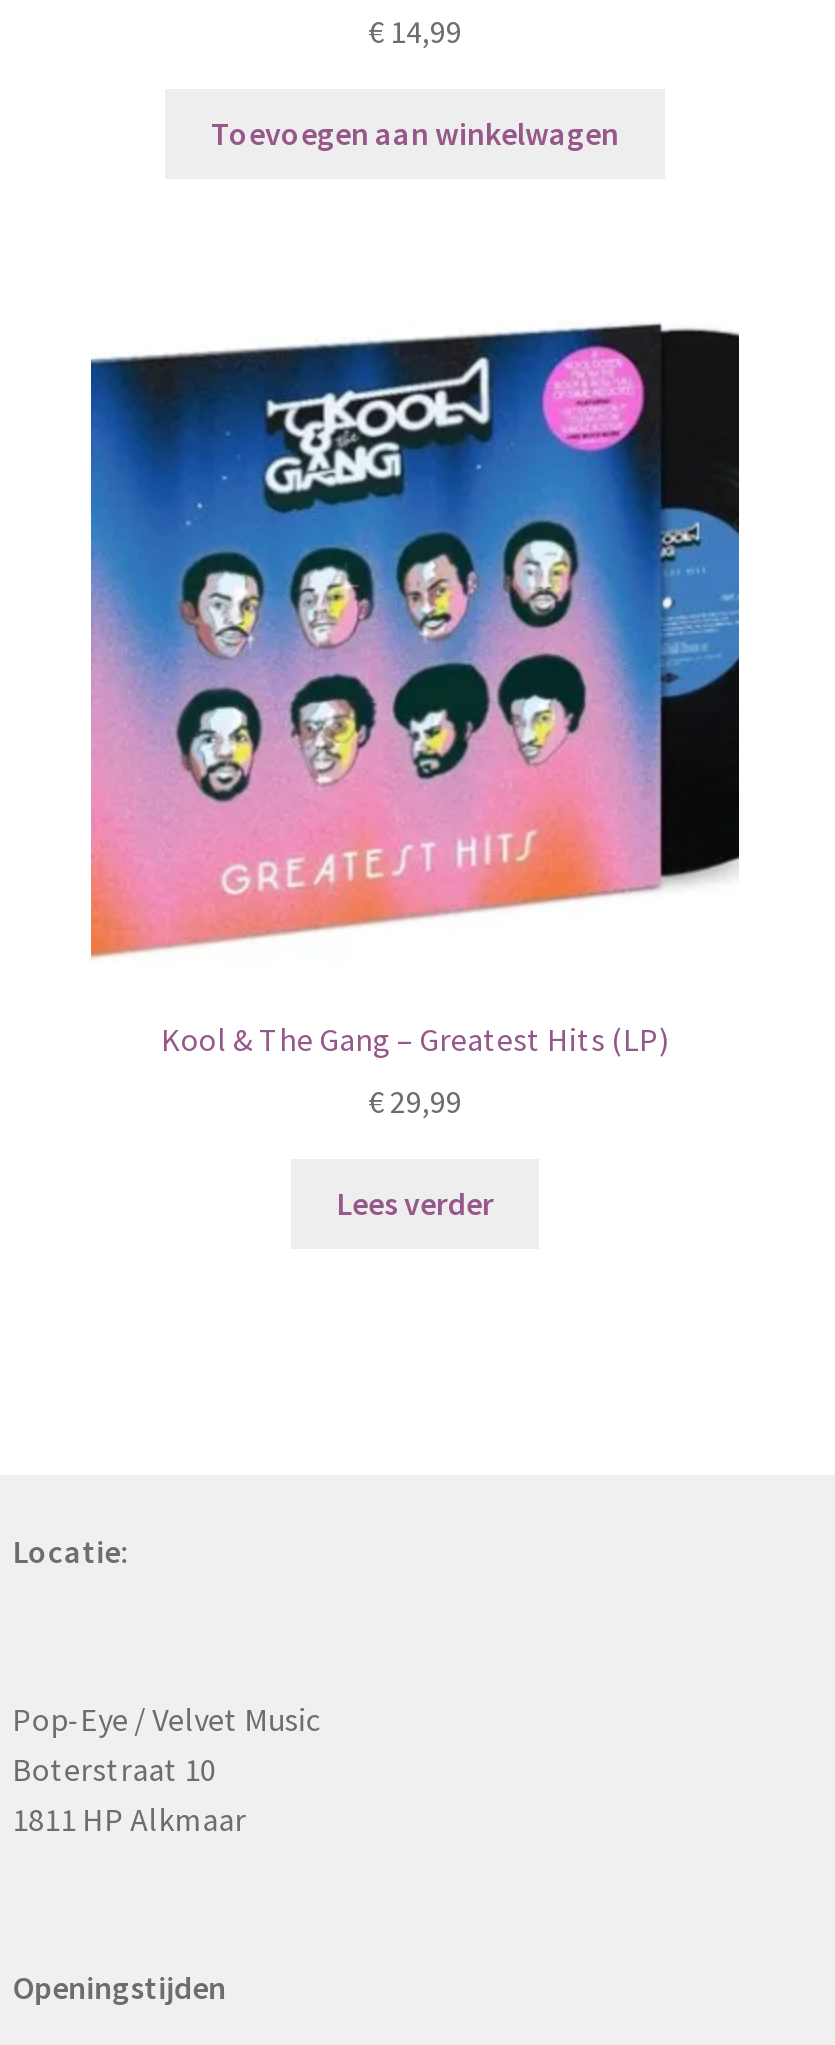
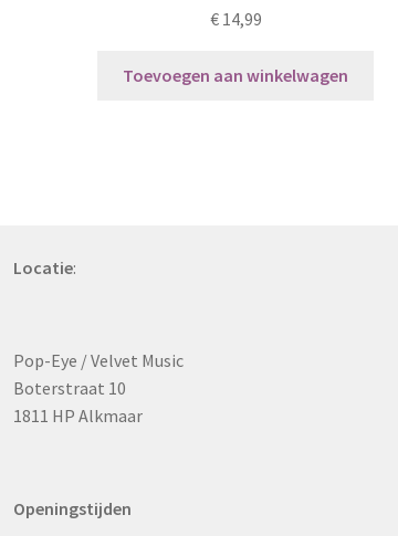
- [image]
- Kool & The Gang – Greatest Hits (LP)
- €29,99
- Lees verder
